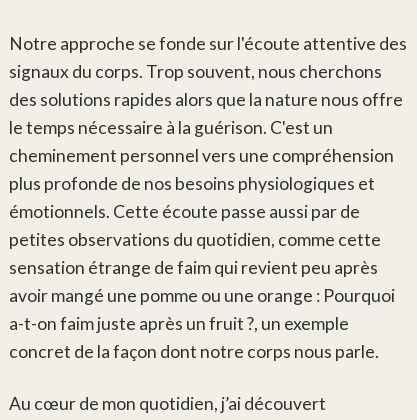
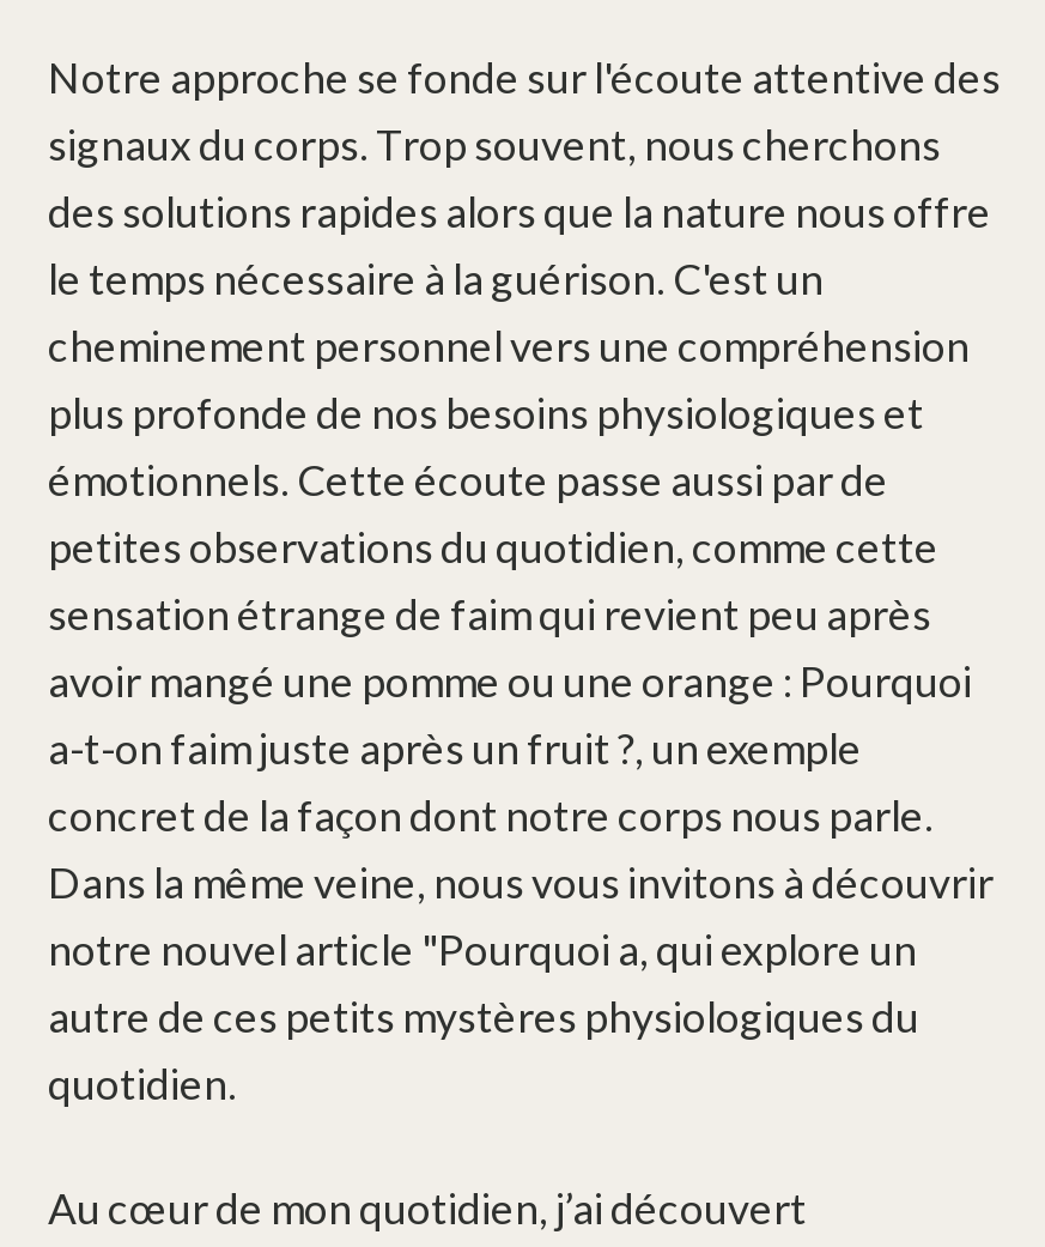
+ Dans la même veine, nous vous invitons à découvrir
+ notre nouvel article "Pourquoi a, qui explore un
+ autre de ces petits mystères physiologiques du
+ quotidien.
